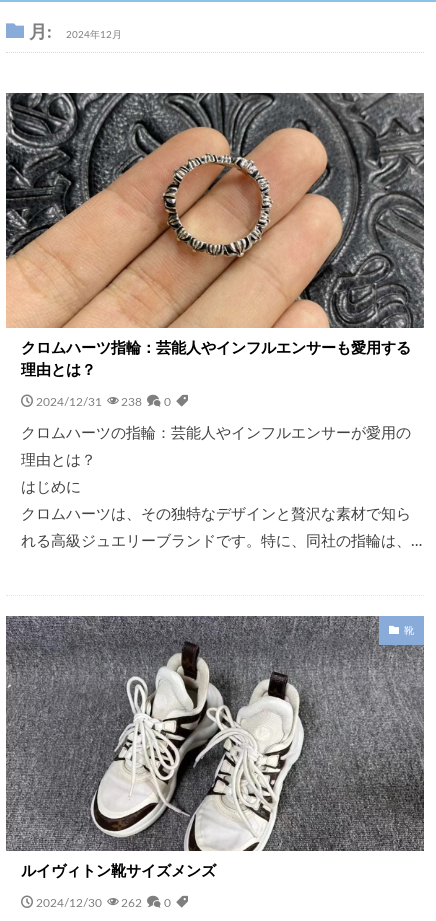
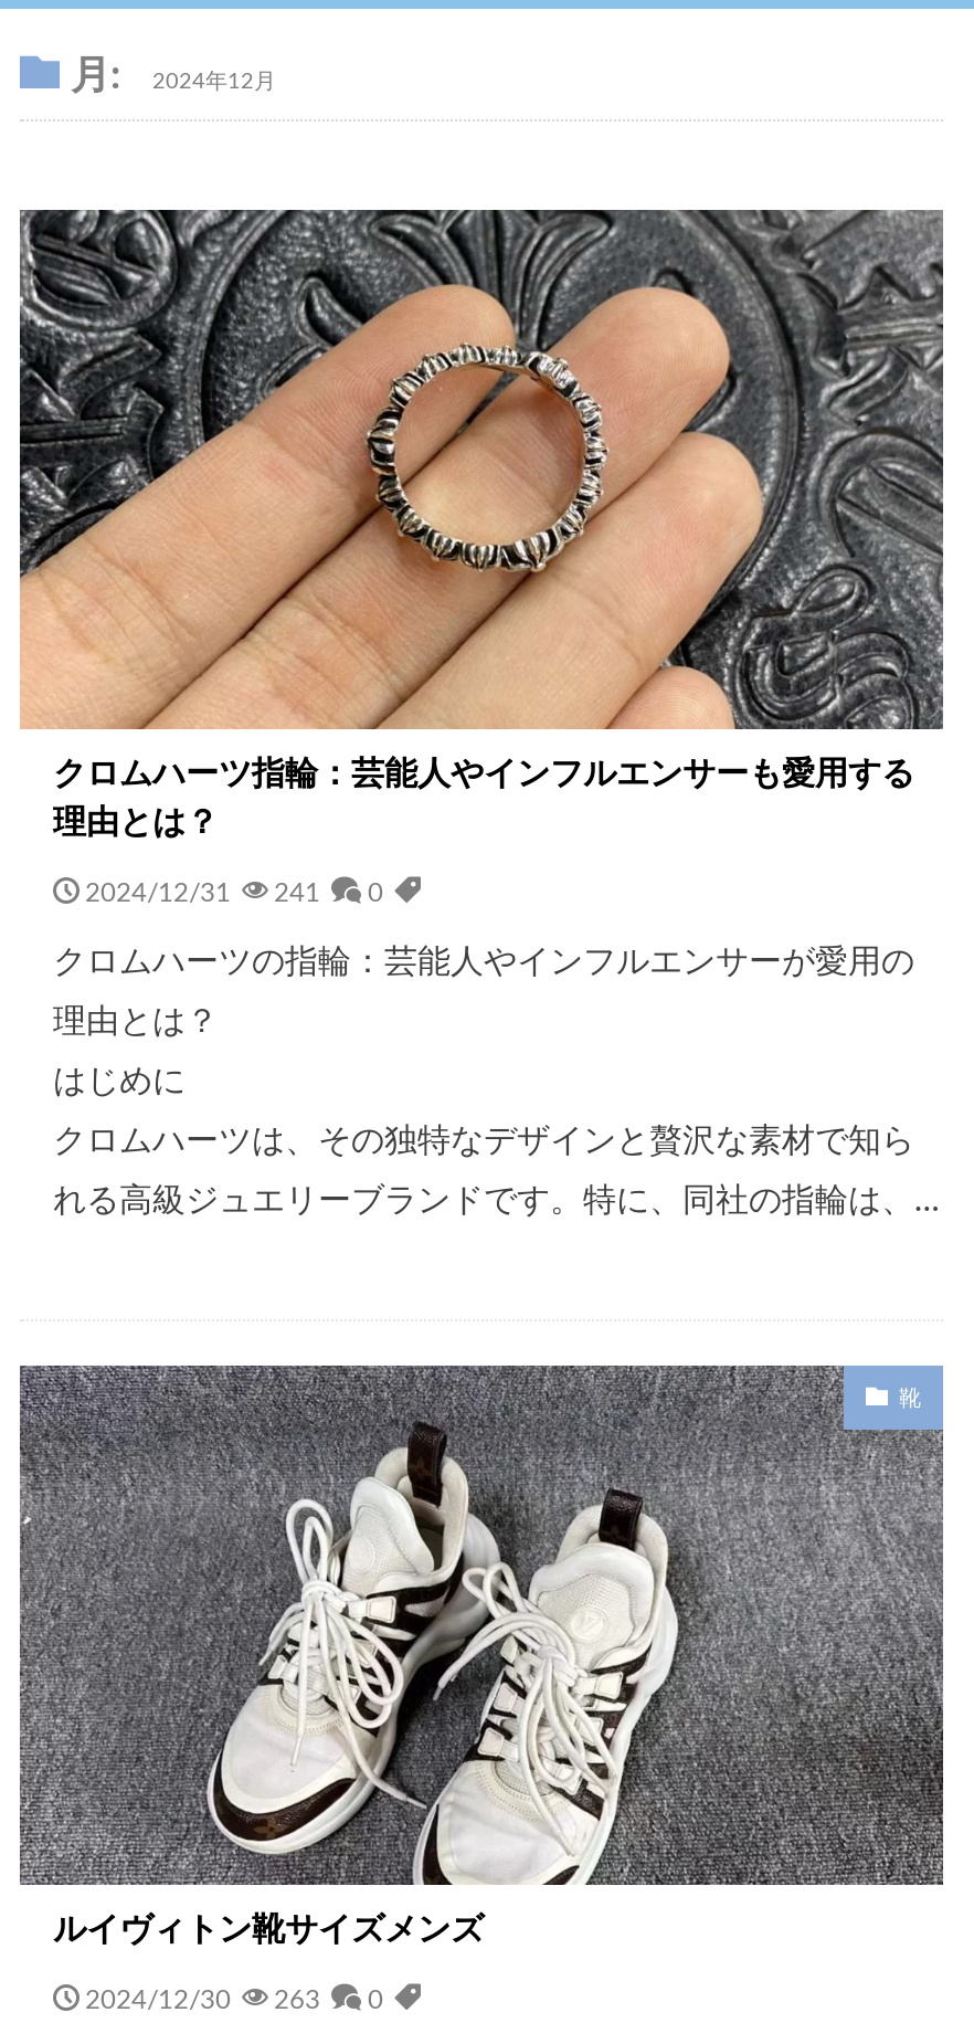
- 2024/12/31 238 0
+ 2024/12/31 241 0

- 2024/12/30 262 0
+ 2024/12/30 263 0
